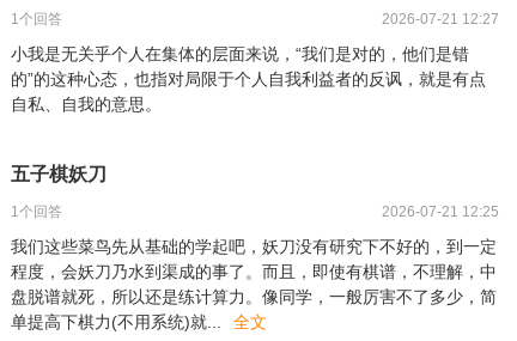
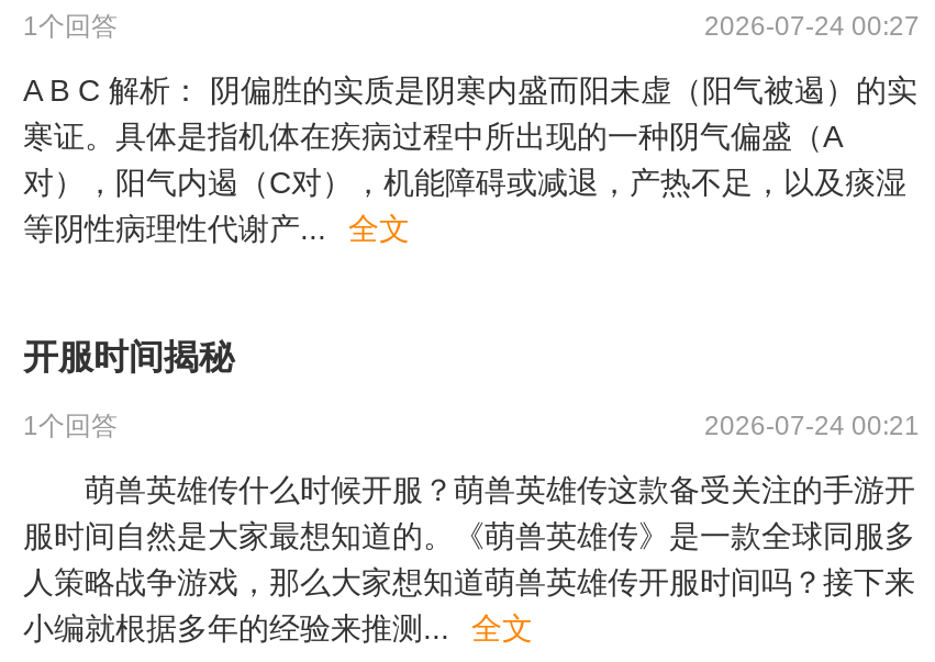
- 2026-07-21 12:27
+ 2026-07-24 00:27

- 小我是无关乎个人在集体的层面来说，“我们是对的，他们是错
- 的”的这种心态，也指对局限于个人自我利益者的反讽，就是有点
- 自私、自我的意思。
+ A B C 解析： 阴偏胜的实质是阴寒内盛而阳未虚（阳气被遏）的实
+ 寒证。具体是指机体在疾病过程中所出现的一种阴气偏盛（A
+ 对），阳气内遏（C对），机能障碍或减退，产热不足，以及痰湿
+ 等阴性病理性代谢产...
+ 全文

- 五子棋妖刀
+ 开服时间揭秘

- 2026-07-21 12:25
+ 2026-07-24 00:21

- 我们这些菜鸟先从基础的学起吧，妖刀没有研究下不好的，到一定
- 程度，会妖刀乃水到渠成的事了。而且，即使有棋谱，不理解，中
- 盘脱谱就死，所以还是练计算力。像同学，一般厉害不了多少，简
- 单提高下棋力(不用系统)就...
+ 萌兽英雄传什么时候开服？萌兽英雄传这款备受关注的手游开
+ 服时间自然是大家最想知道的。《萌兽英雄传》是一款全球同服多
+ 人策略战争游戏，那么大家想知道萌兽英雄传开服时间吗？接下来
+ 小编就根据多年的经验来推测...
